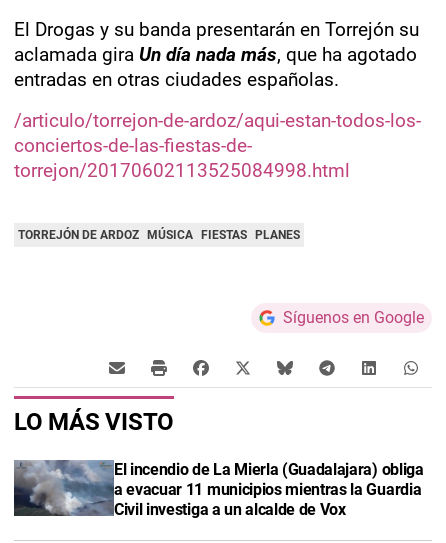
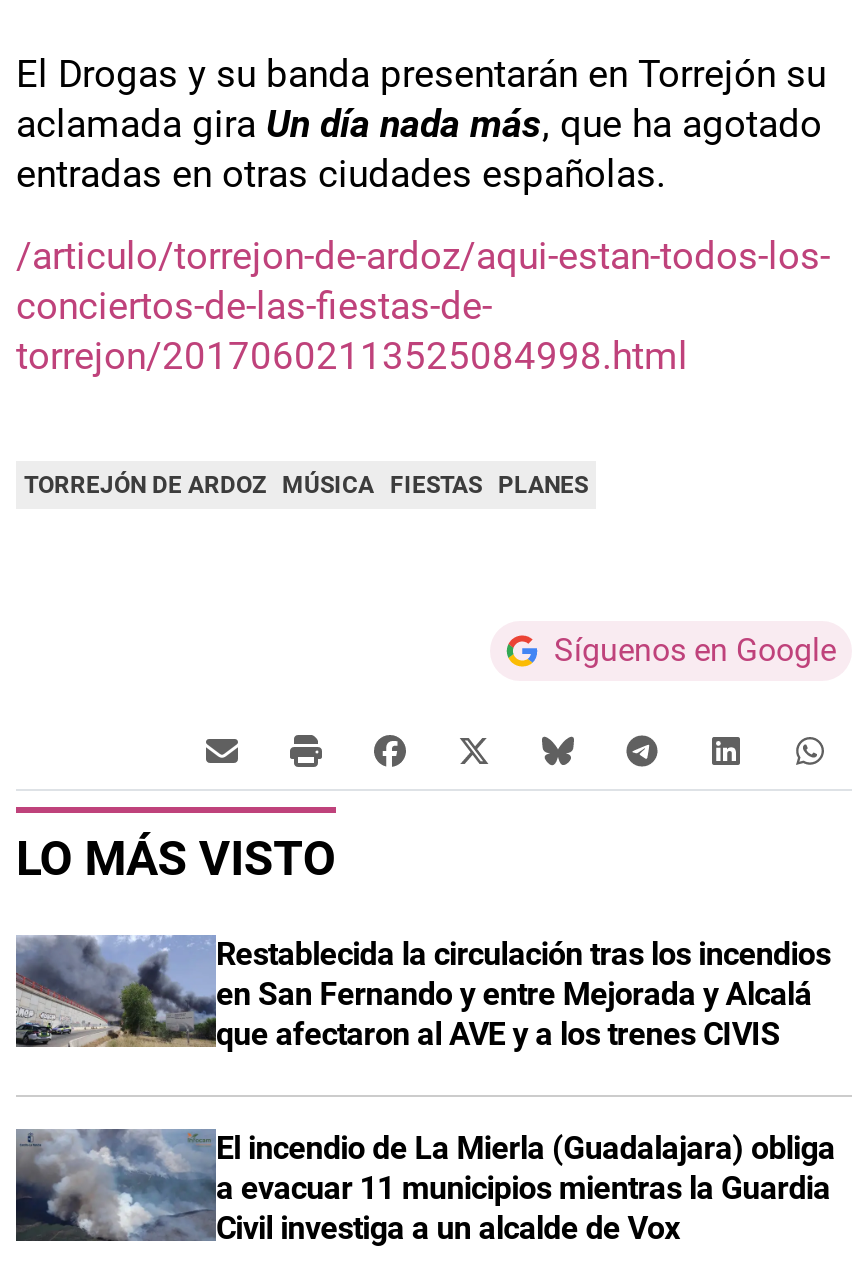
+ [image]
+ Restablecida la circulación tras los incendios
+ en San Fernando y entre Mejorada y Alcalá
+ que afectaron al AVE y a los trenes CIVIS
